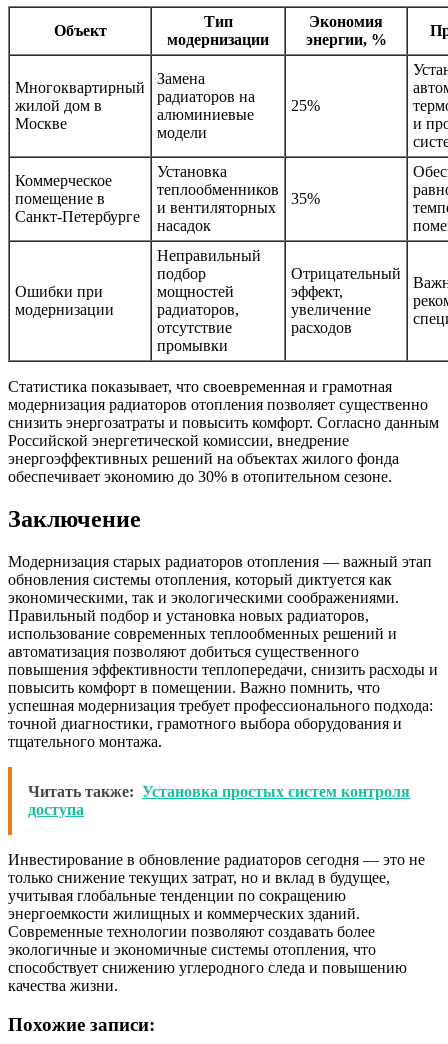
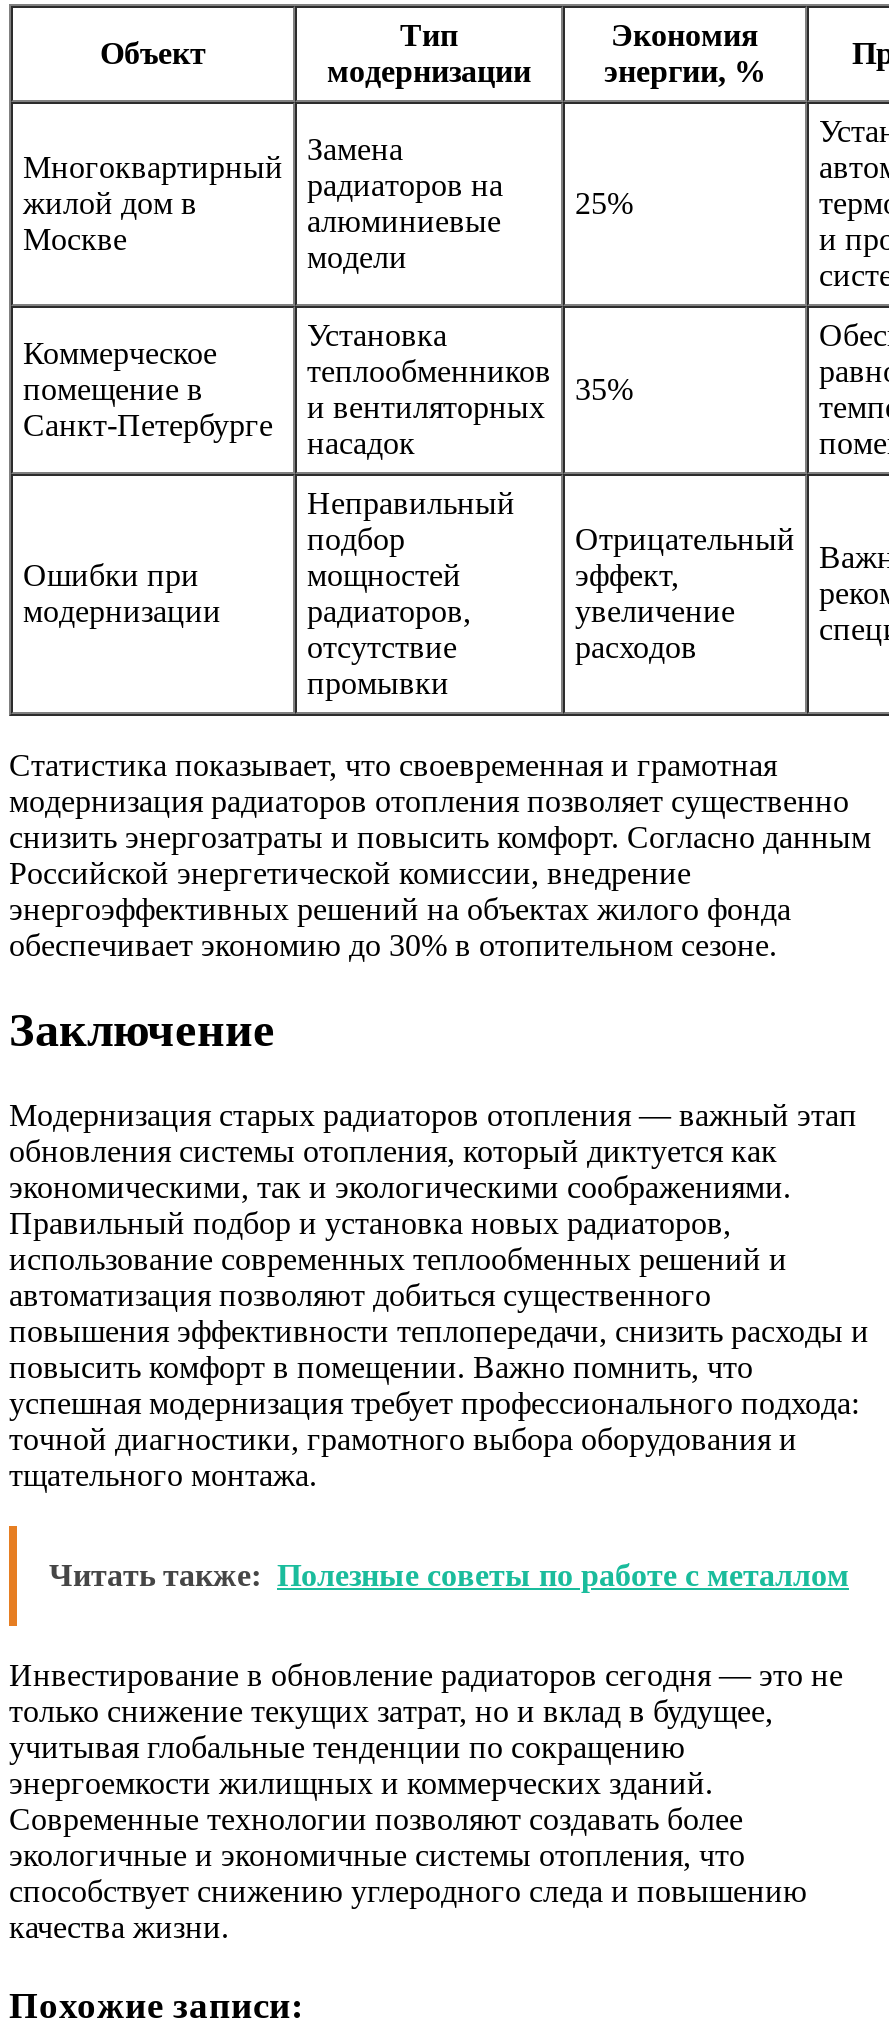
- Читать также: Установка простых систем контроля
- доступа
+ Читать также: Полезные советы по работе с металлом
